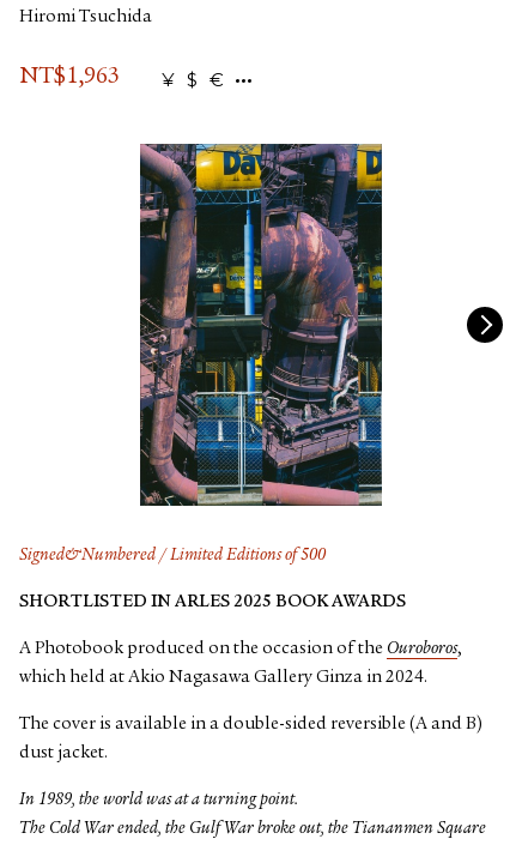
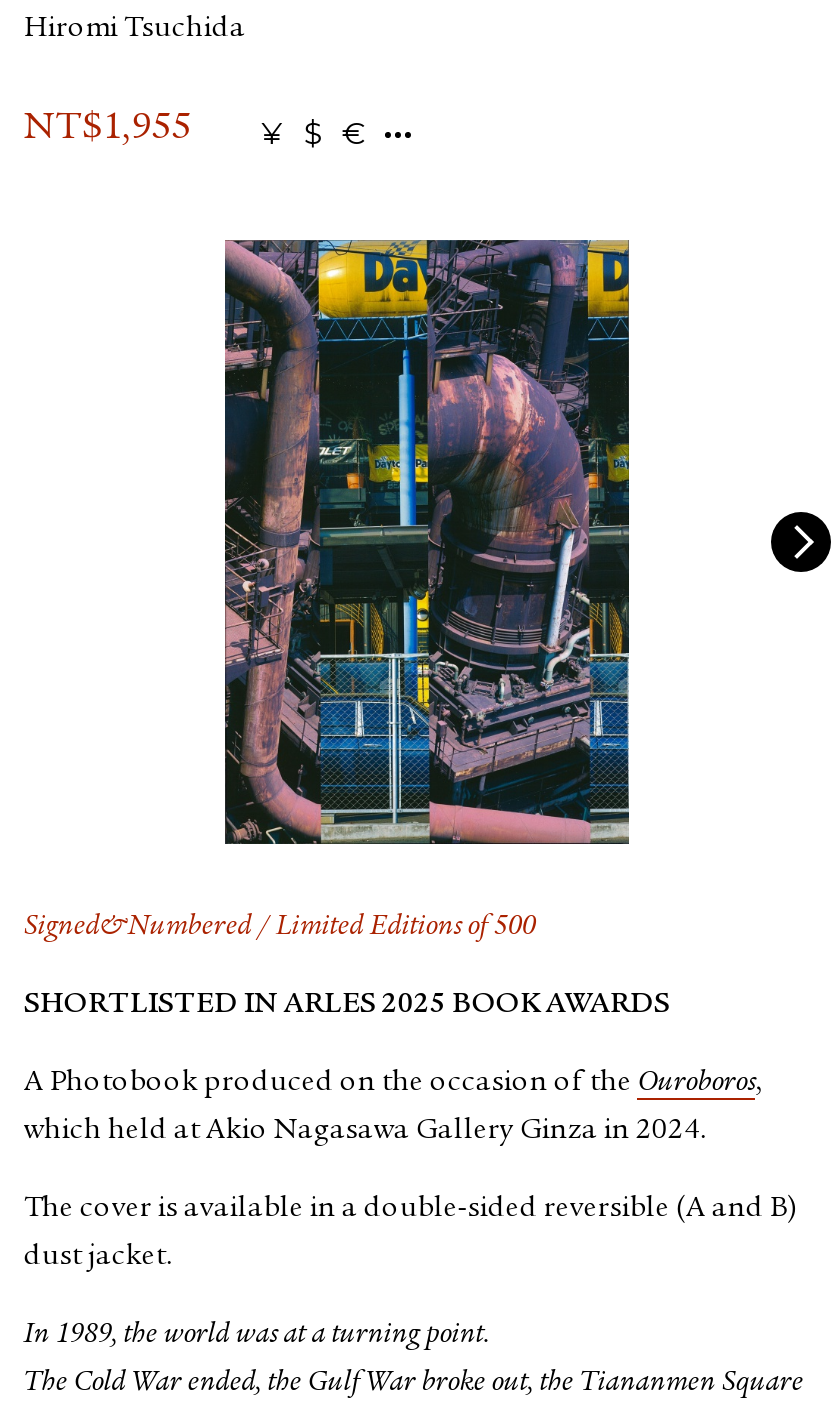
- NT$1,963
+ NT$1,955
